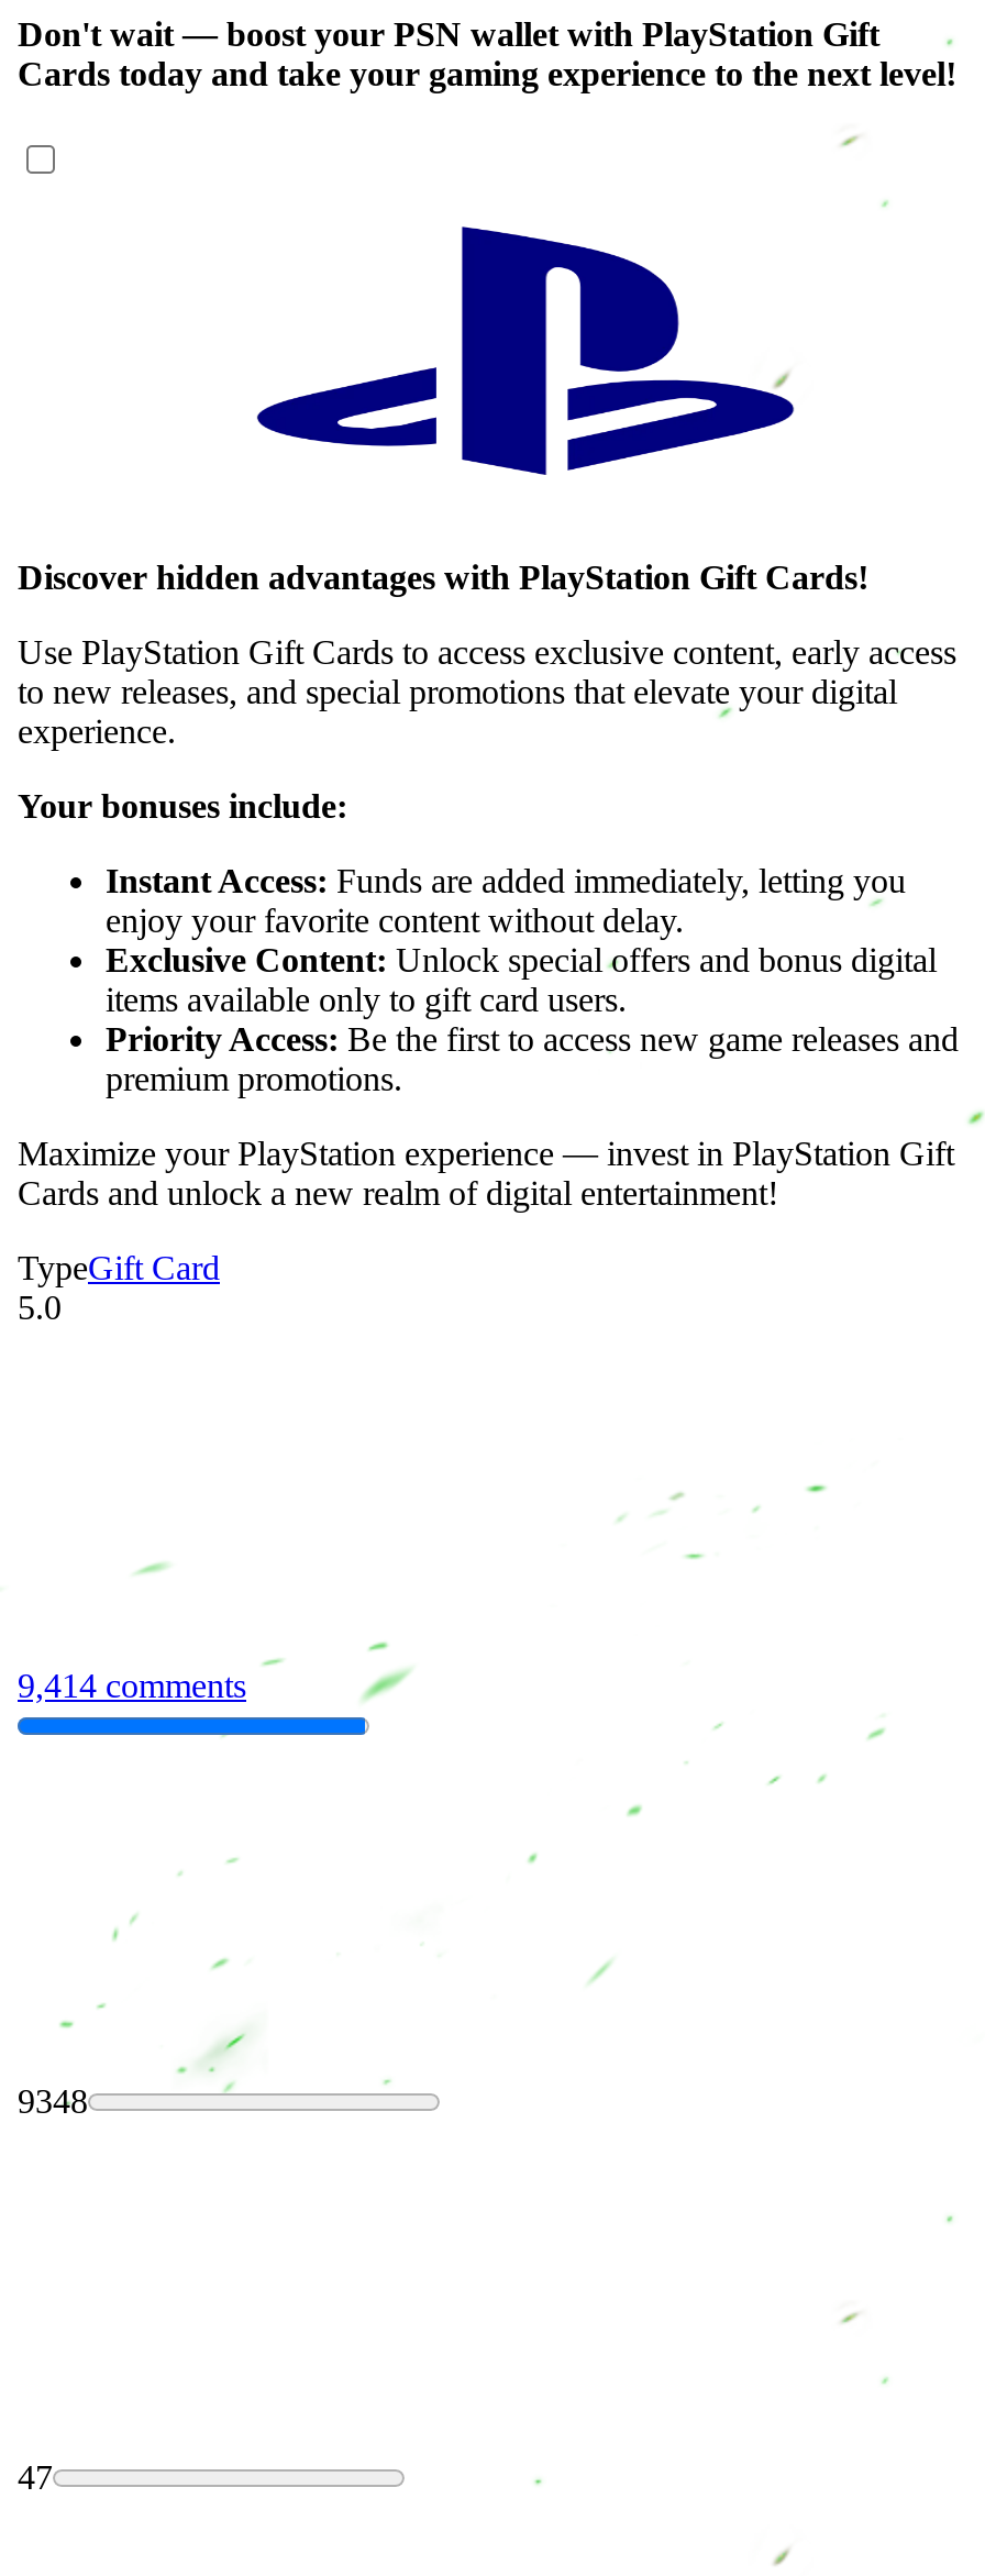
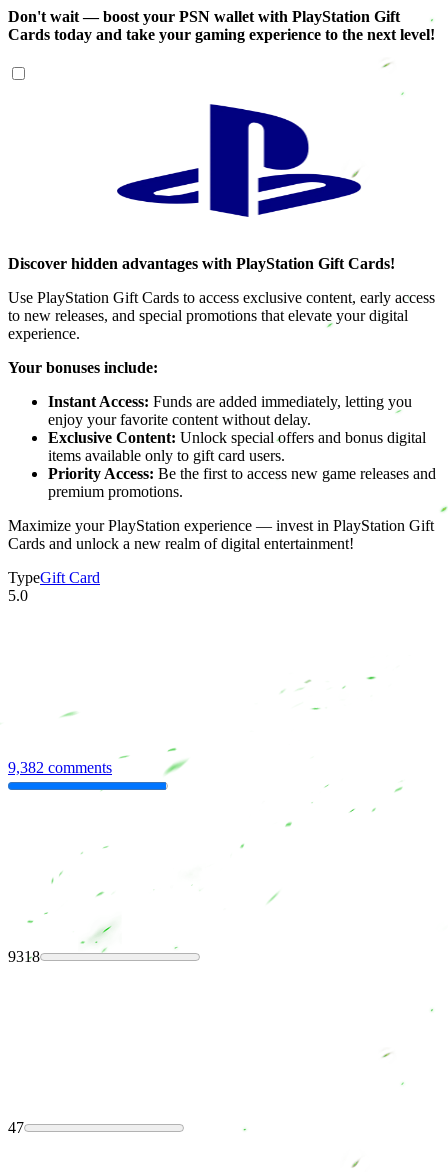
- 9,414 comments
+ 9,382 comments

- 9348
+ 9318
